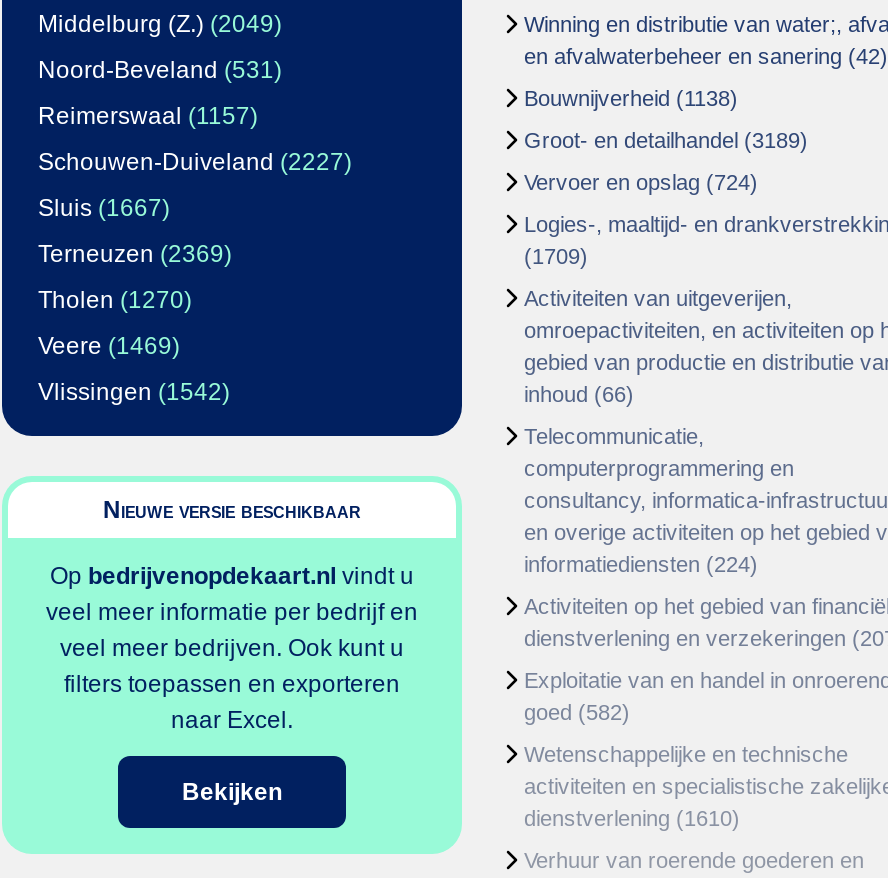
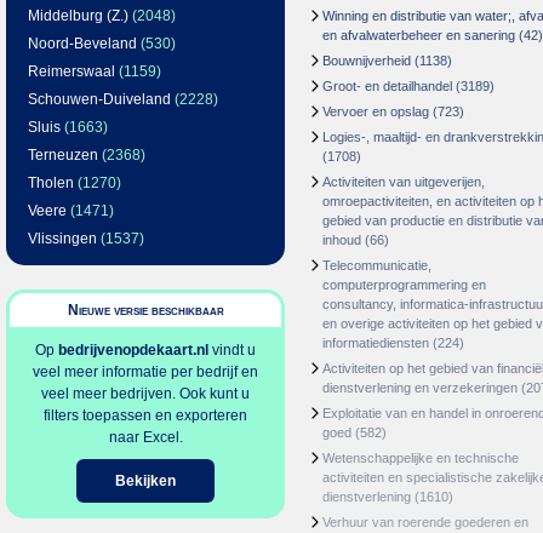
- Middelburg (Z.) (2049)
+ Middelburg (Z.) (2048)

- Noord-Beveland (531)
+ Noord-Beveland (530)

- Reimerswaal (1157)
+ Reimerswaal (1159)

- Schouwen-Duiveland (2227)
+ Schouwen-Duiveland (2228)

- Vervoer en opslag (724)
+ Vervoer en opslag (723)

- Sluis (1667)
+ Sluis (1663)

- Terneuzen (2369)
+ Terneuzen (2368)

- (1709)
+ (1708)

- Veere (1469)
+ Veere (1471)

- Vlissingen (1542)
+ Vlissingen (1537)
